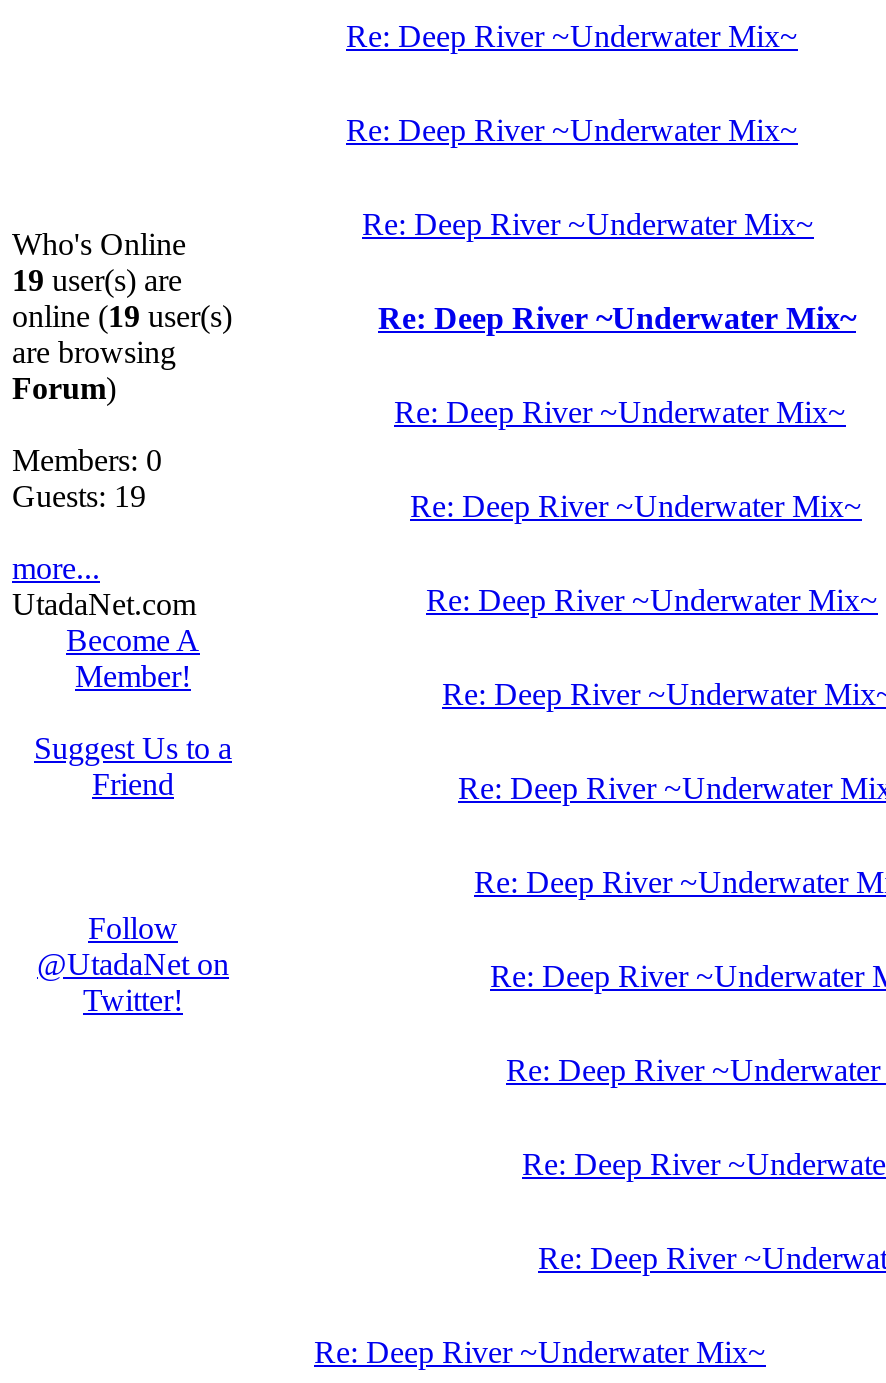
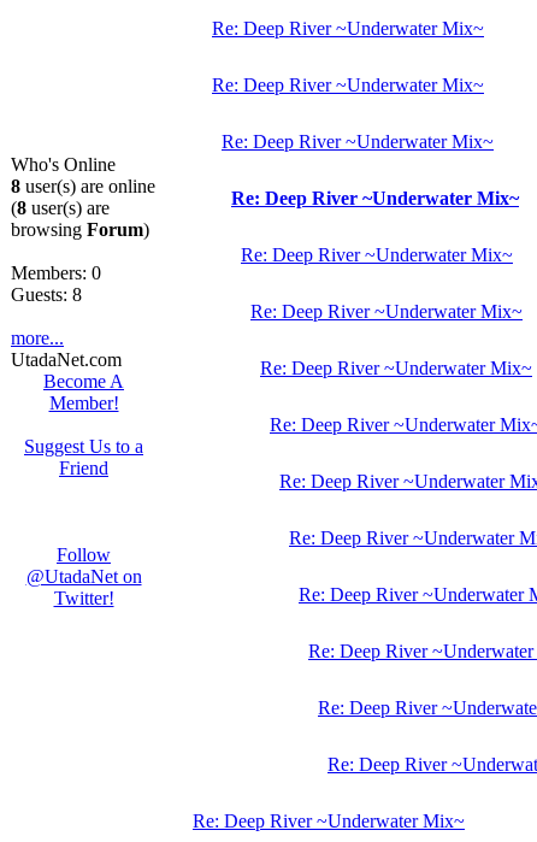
- 19 user(s) are
- online (19 user(s)
- are browsing
- Forum)
+ 8 user(s) are online
+ (8 user(s) are
+ browsing Forum)

- Guests: 19
+ Guests: 8
